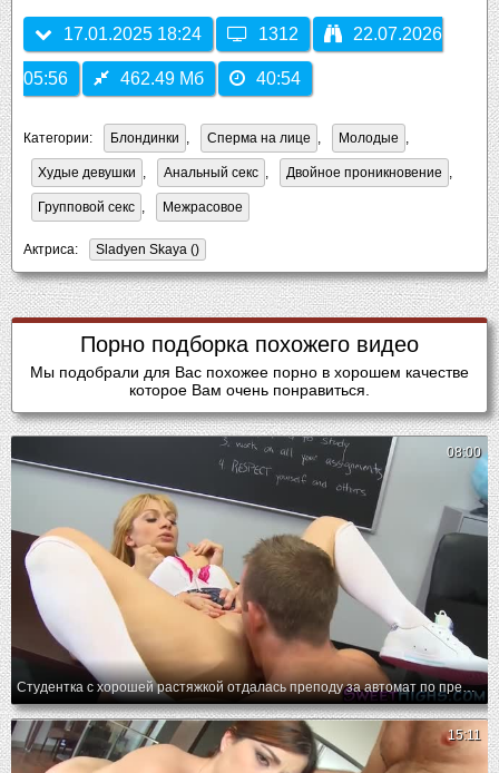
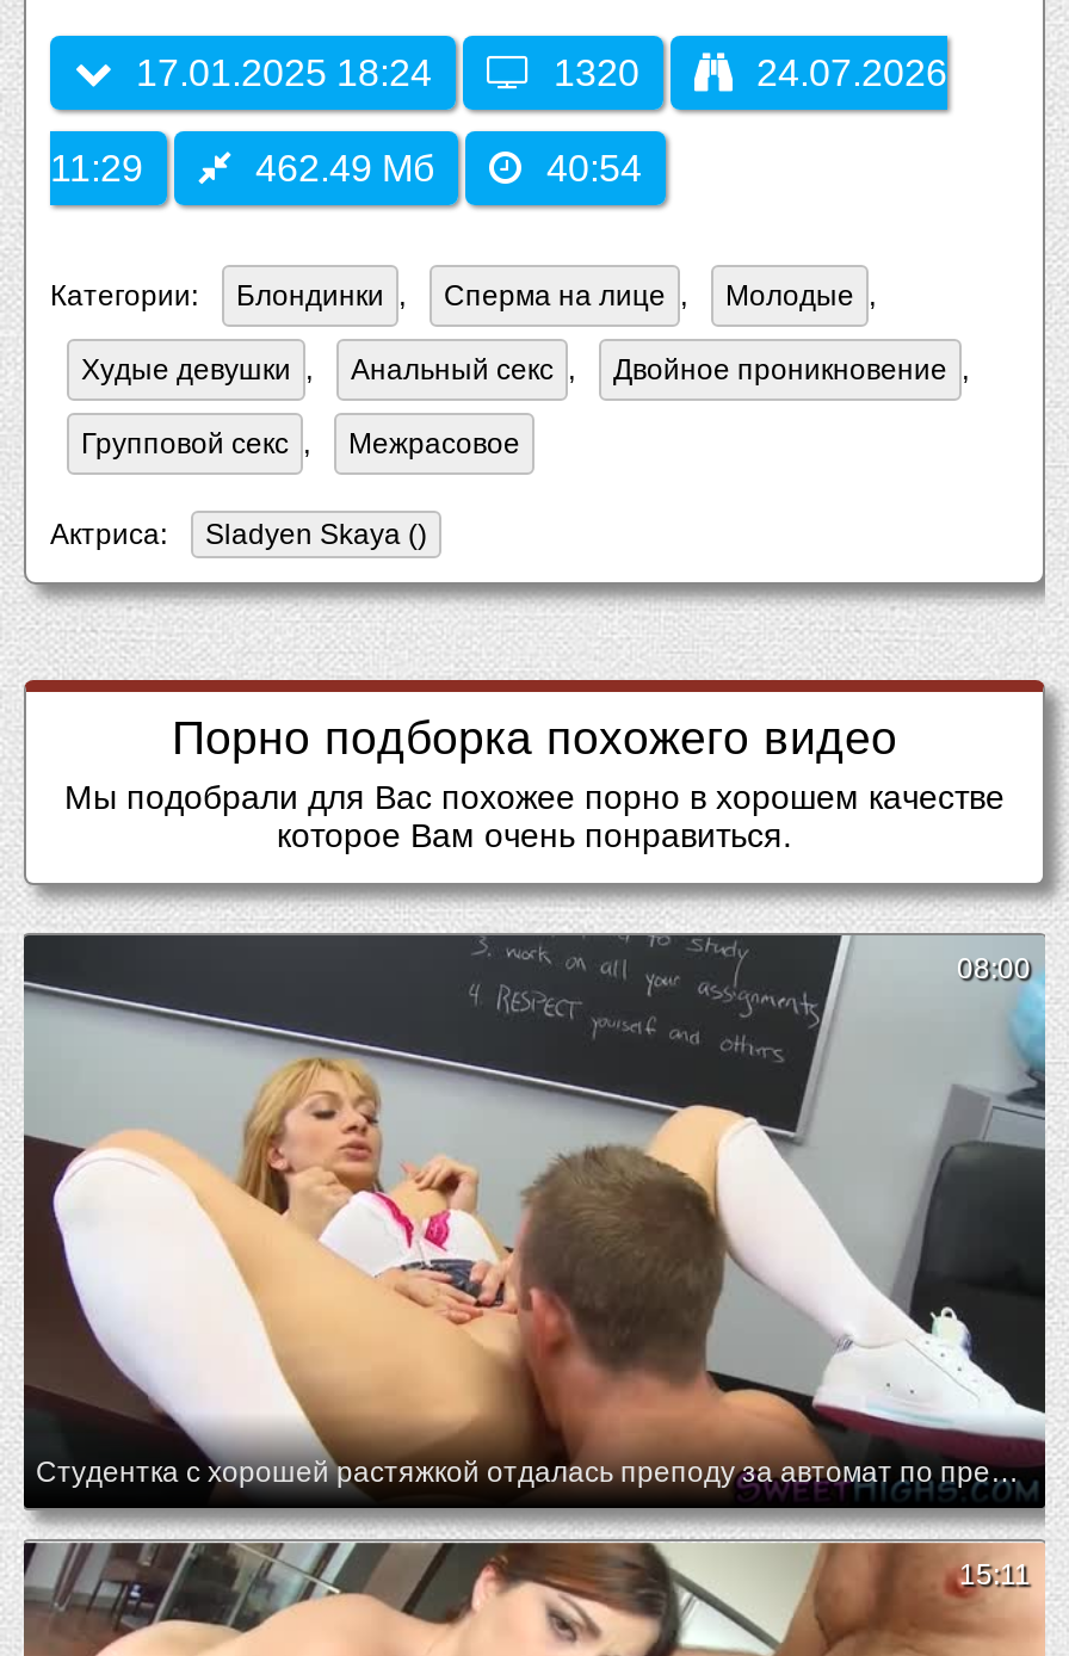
- 1312
+ 1320

- 22.07.2026
+ 24.07.2026

- 05:56
+ 11:29
